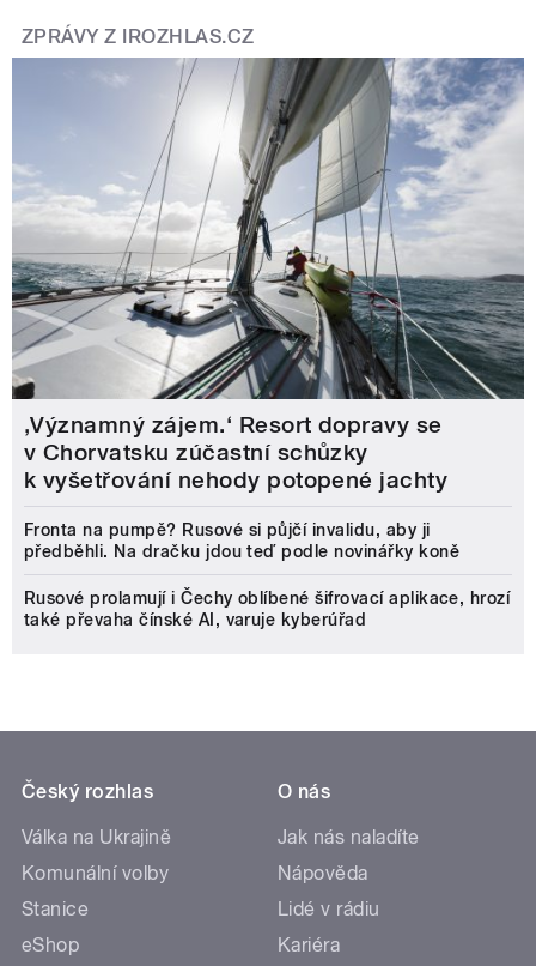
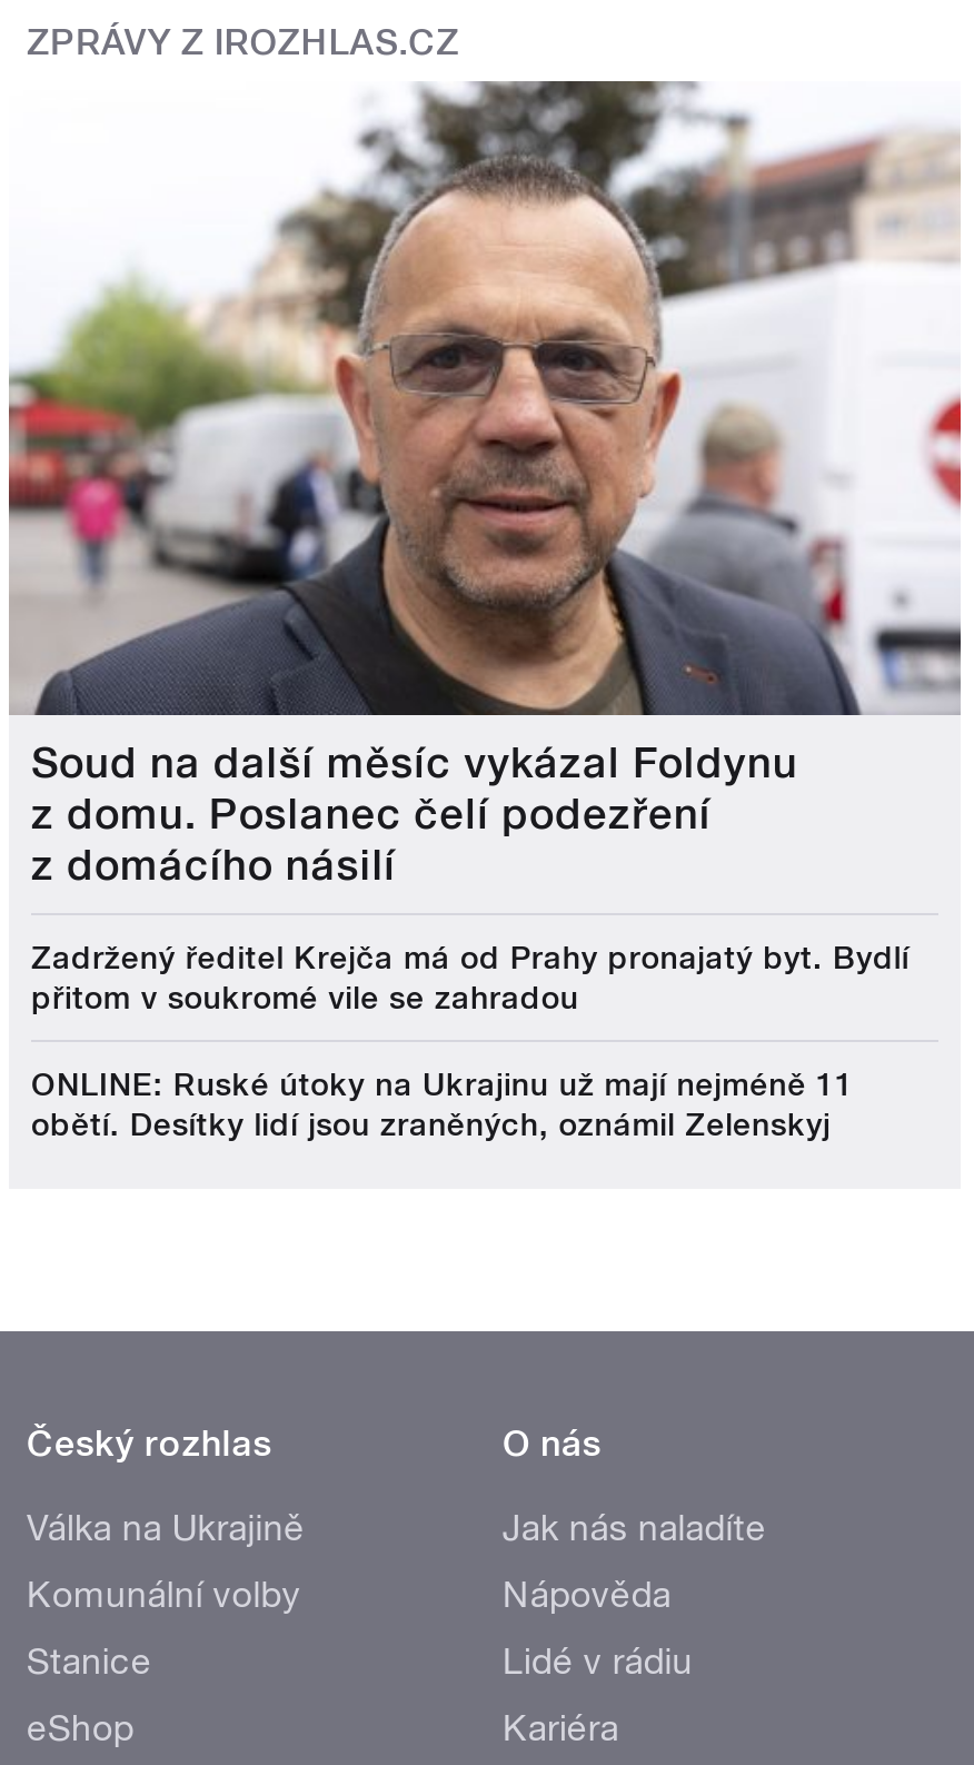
- [image]
- ‚Významný zájem.‘ Resort dopravy se
- v Chorvatsku zúčastní schůzky
- k vyšetřování nehody potopené jachty
+ [image]
+ Soud na další měsíc vykázal Foldynu
+ z domu. Poslanec čelí podezření
+ z domácího násilí

- Fronta na pumpě? Rusové si půjčí invalidu, aby ji
- předběhli. Na dračku jdou teď podle novinářky koně
+ Zadržený ředitel Krejča má od Prahy pronajatý byt. Bydlí
+ přitom v soukromé vile se zahradou

- Rusové prolamují i Čechy oblíbené šifrovací aplikace, hrozí
- také převaha čínské AI, varuje kyberúřad
+ ONLINE: Ruské útoky na Ukrajinu už mají nejméně 11
+ obětí. Desítky lidí jsou zraněných, oznámil Zelenskyj
